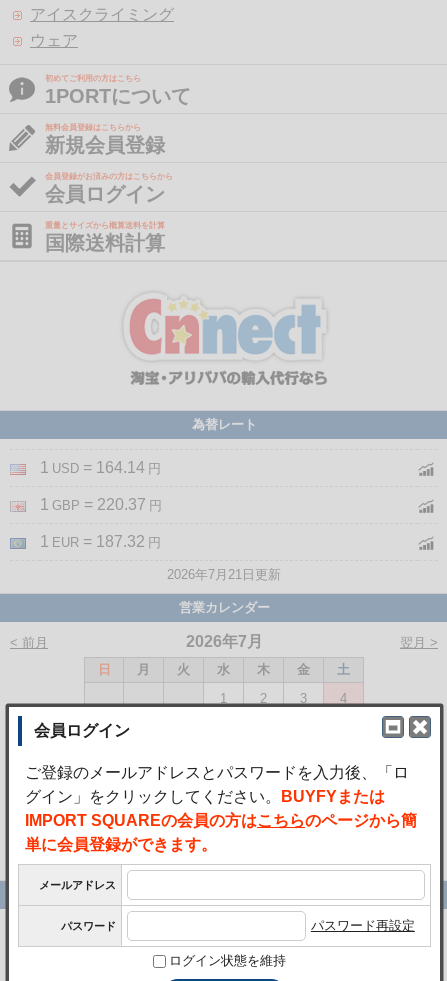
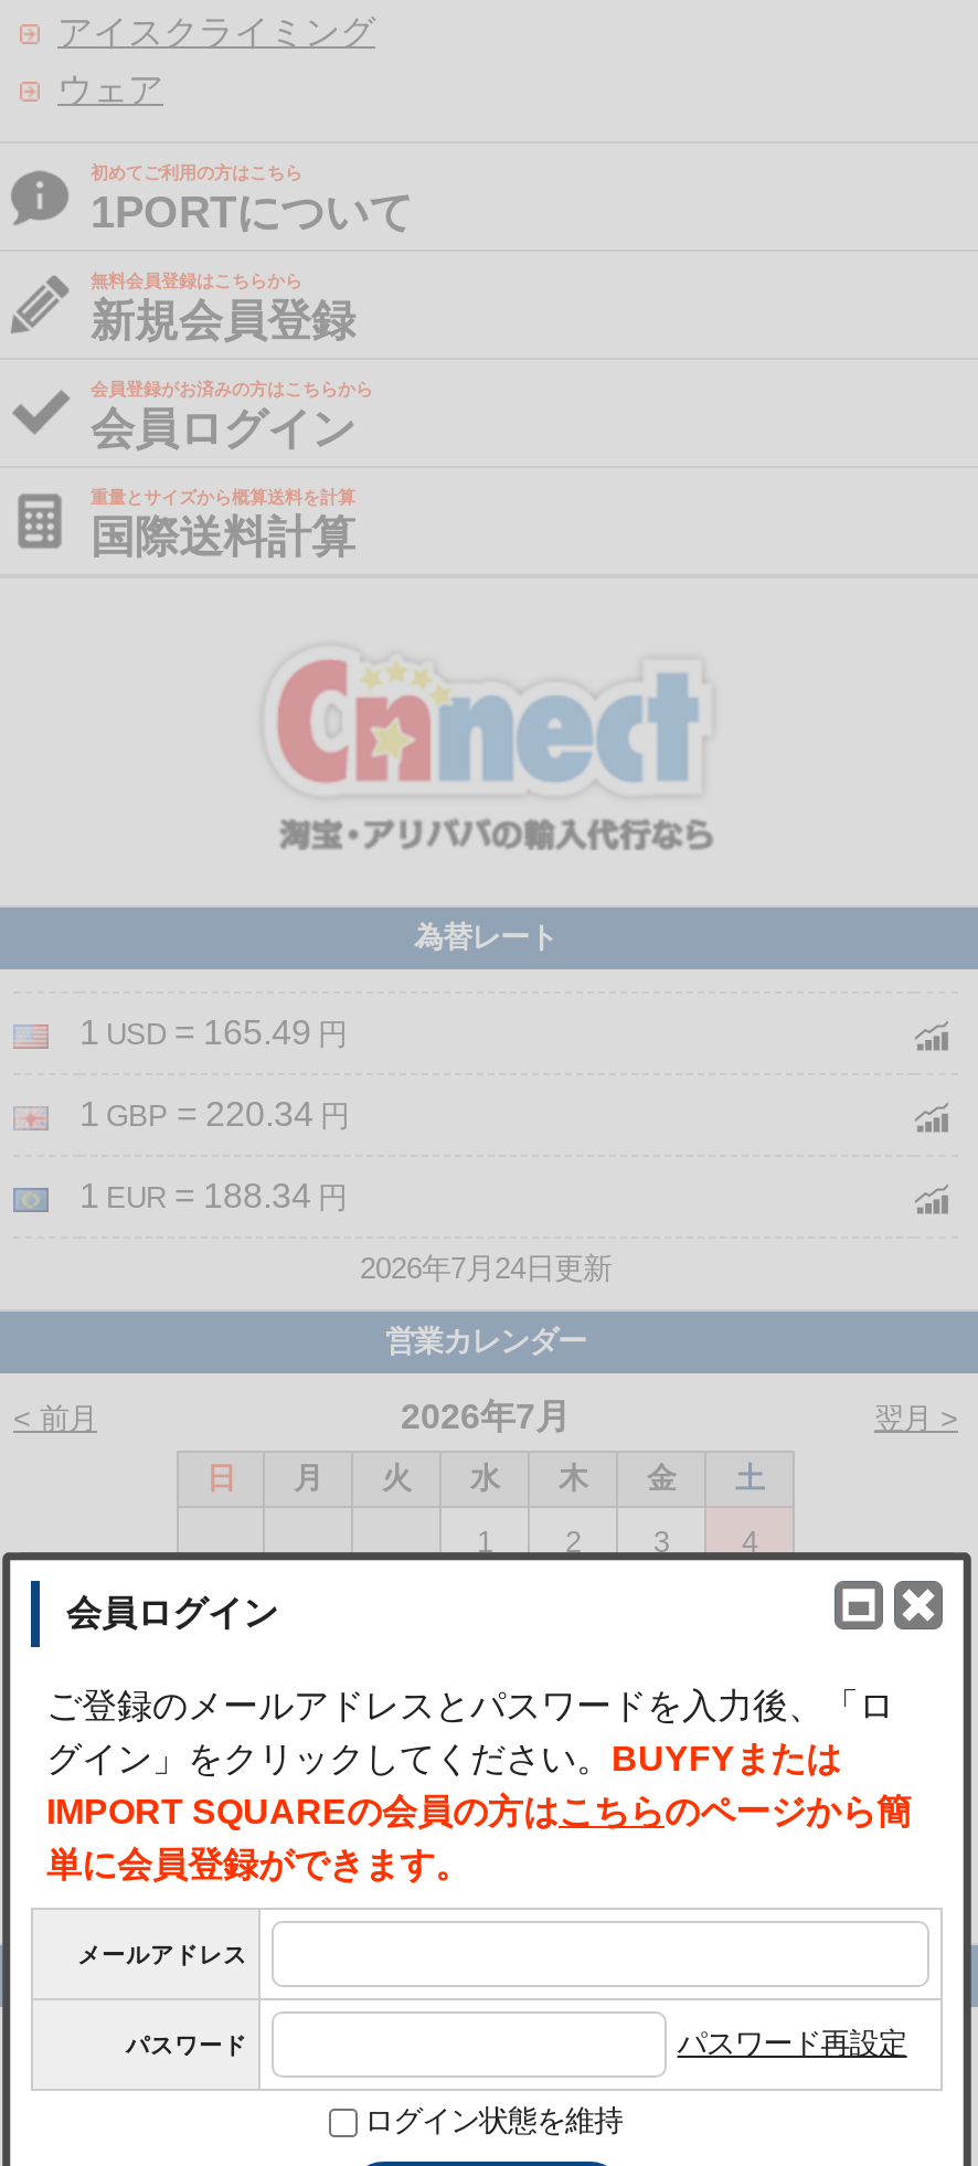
- 1 USD = 164.14 円
+ 1 USD = 165.49 円

- 1 GBP = 220.37 円
+ 1 GBP = 220.34 円

- 1 EUR = 187.32 円
+ 1 EUR = 188.34 円

- 2026年7月21日更新
+ 2026年7月24日更新
